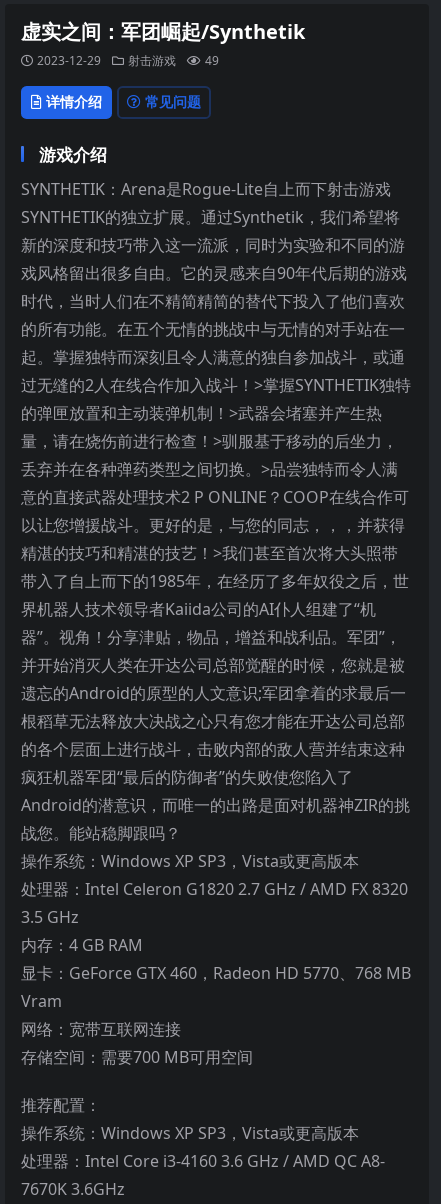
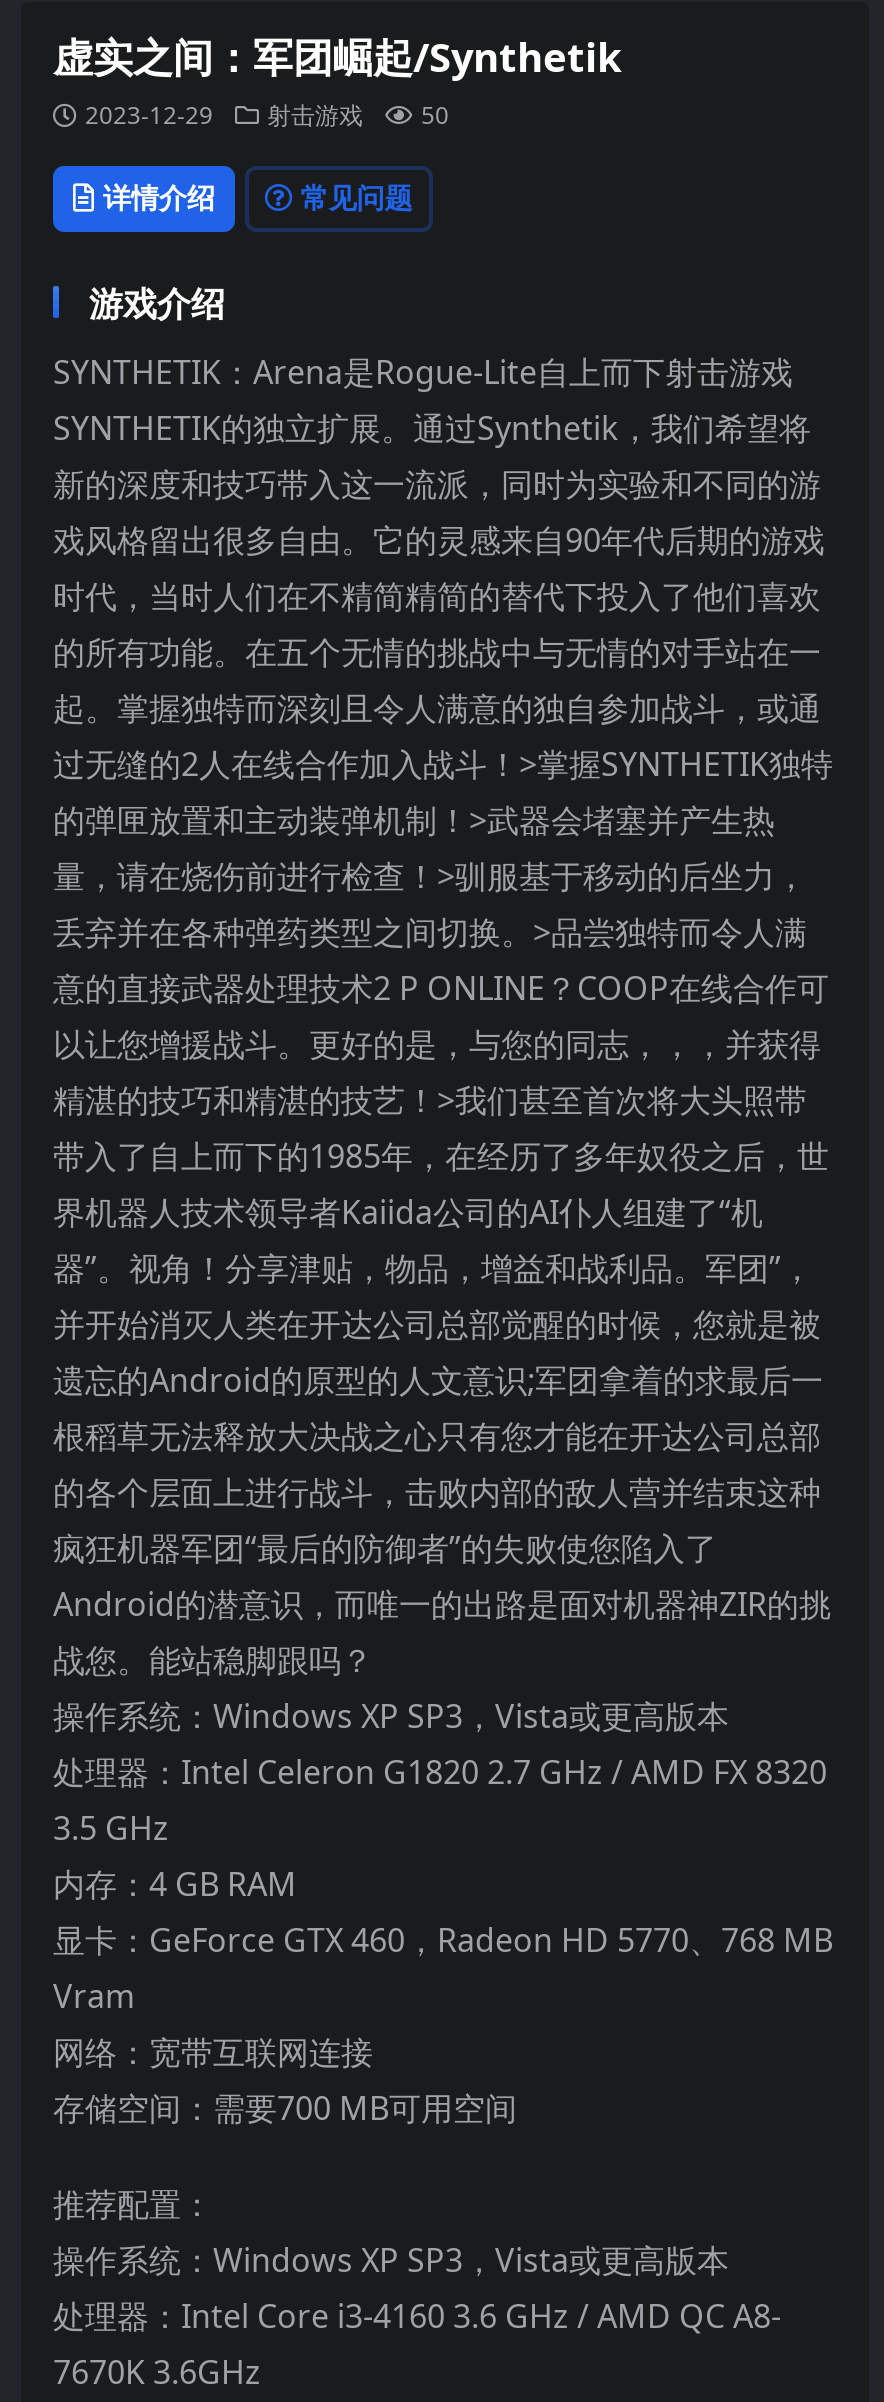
- 2023-12-29 射击游戏 49
+ 2023-12-29 射击游戏 50
